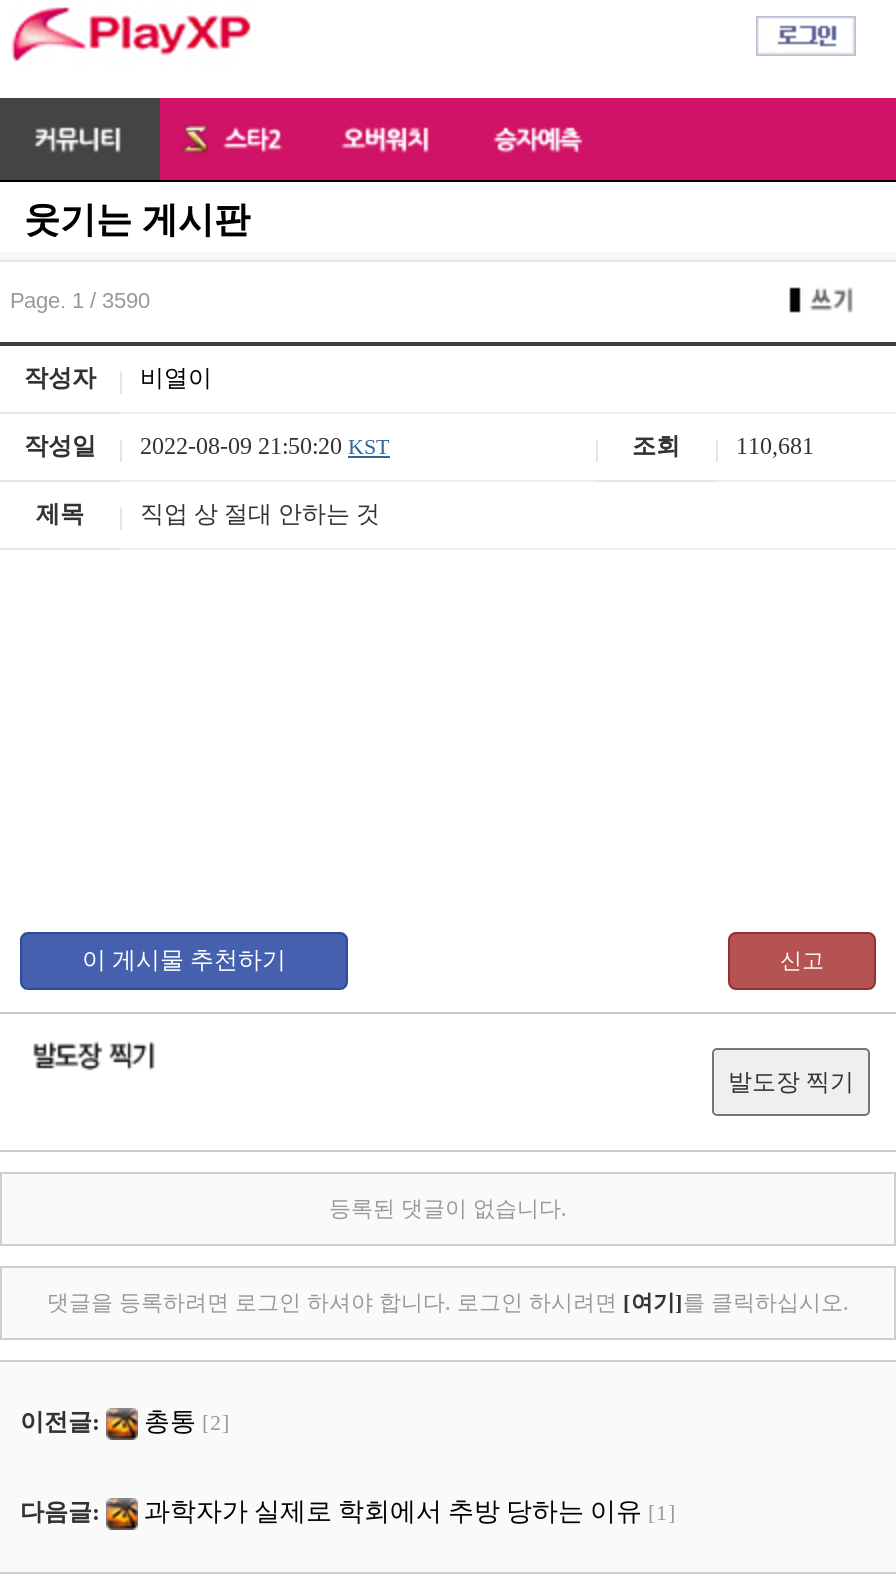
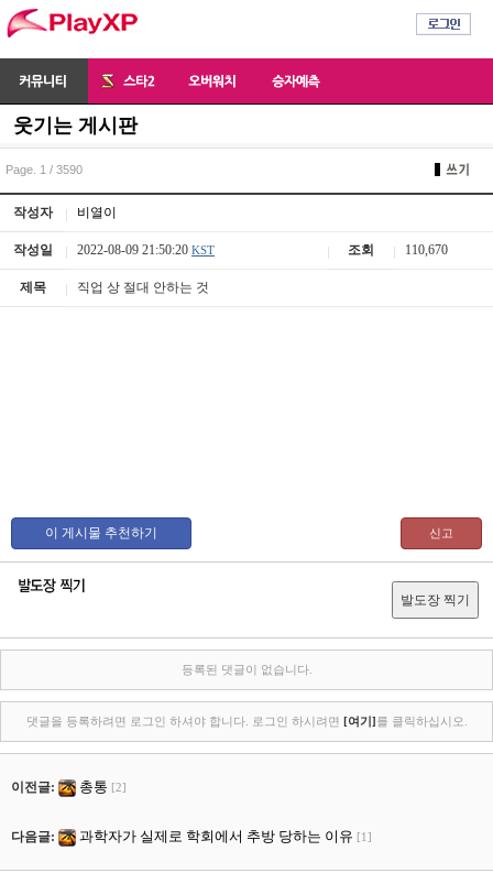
- 조회 110,681
+ 조회 110,670
